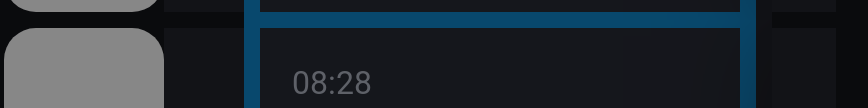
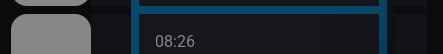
- 08:28
+ 08:26
